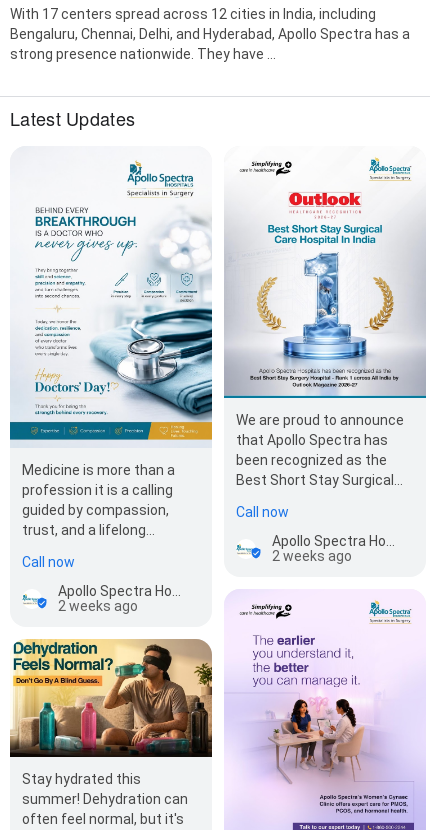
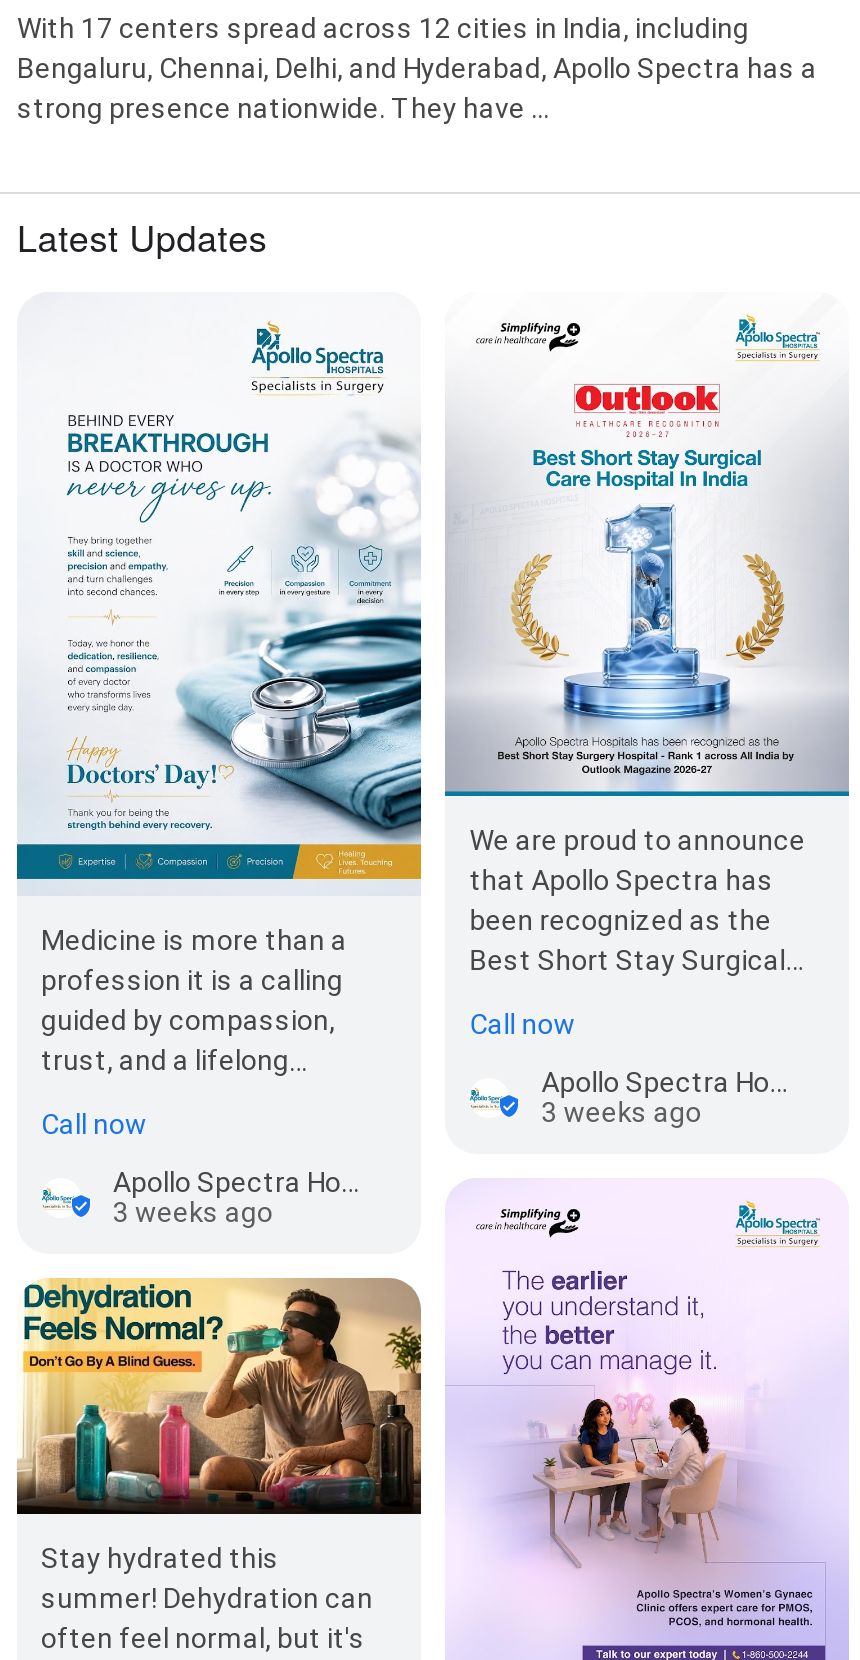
- 2 weeks ago
+ 3 weeks ago

- 2 weeks ago
+ 3 weeks ago
